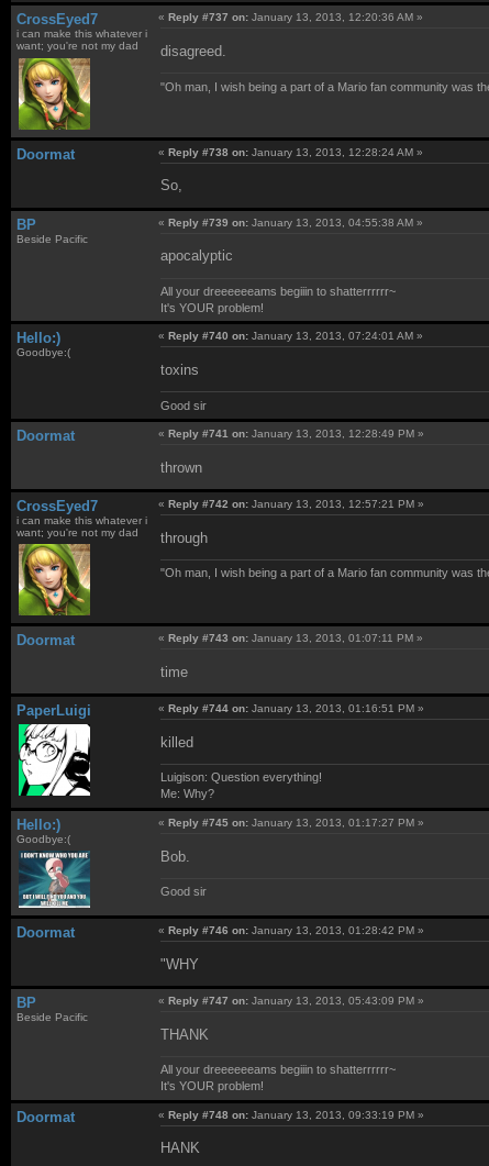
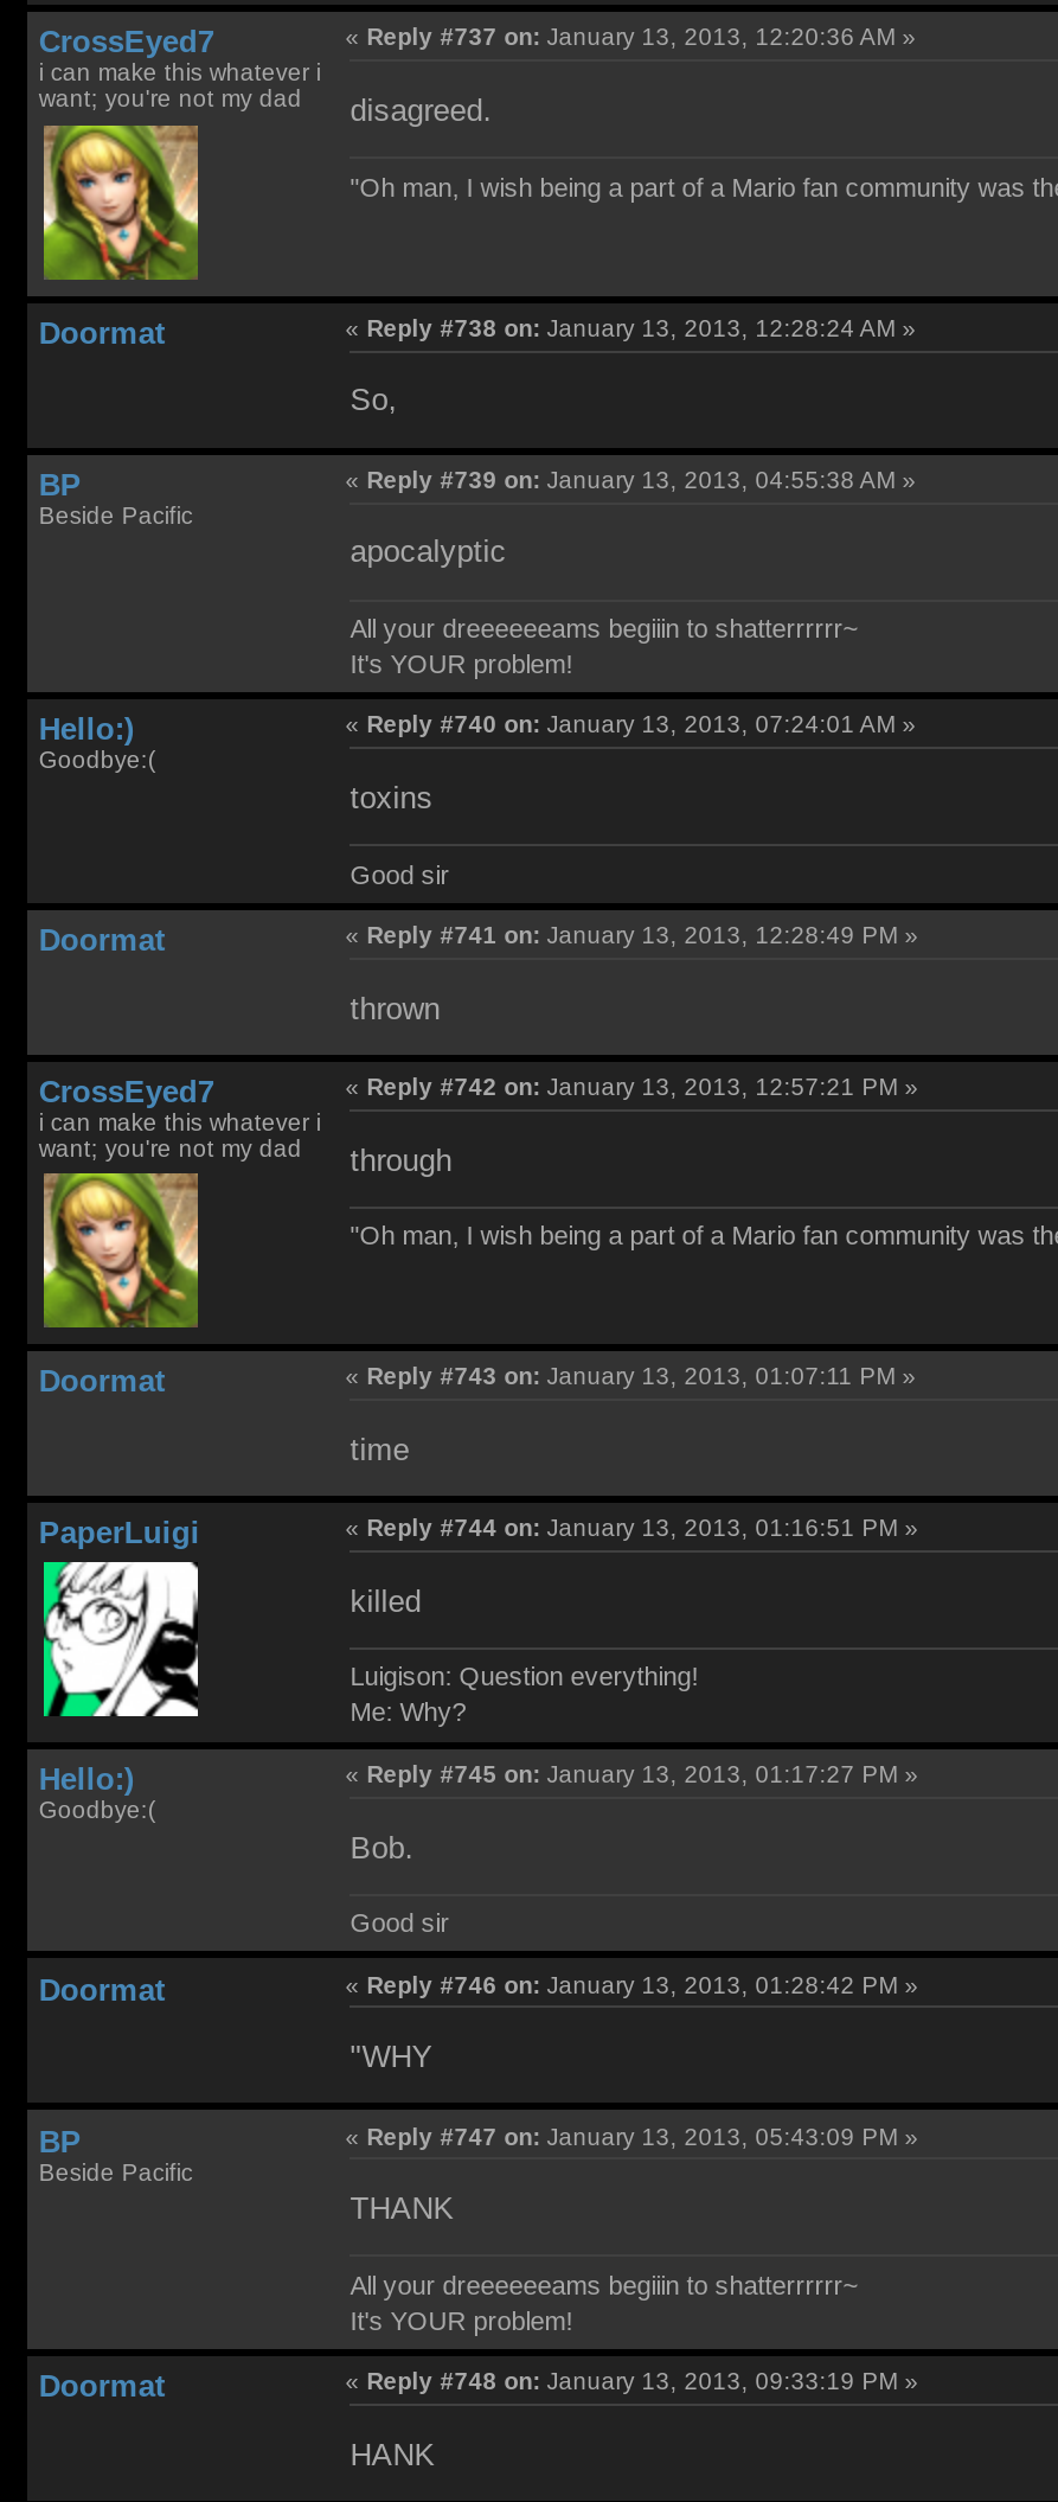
- [image]
